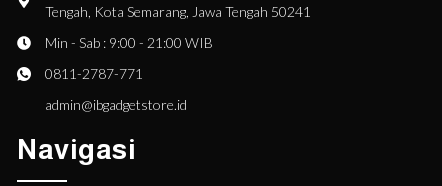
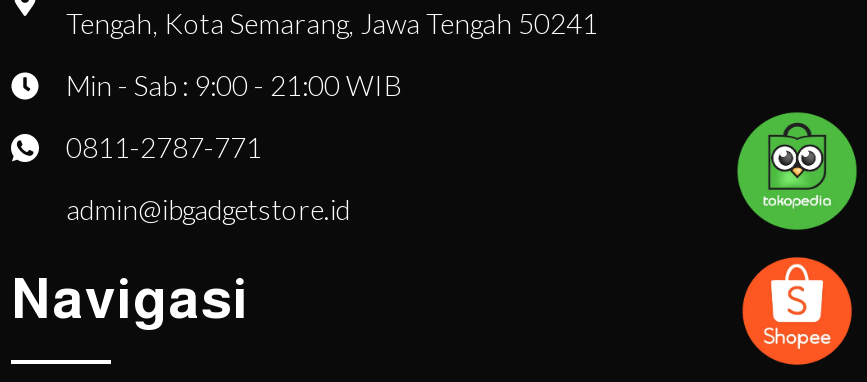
+ [image]

+ [image]
